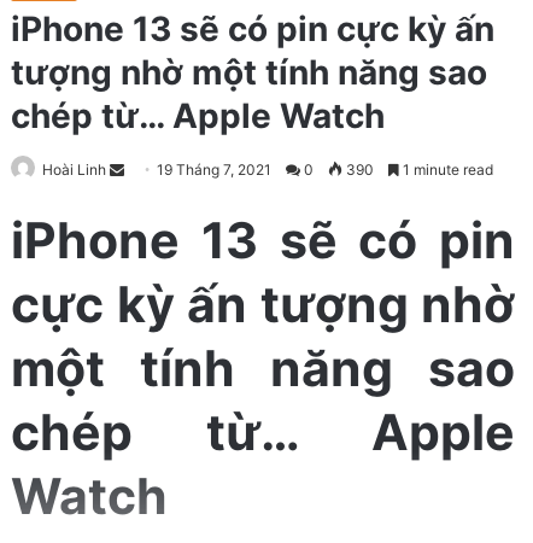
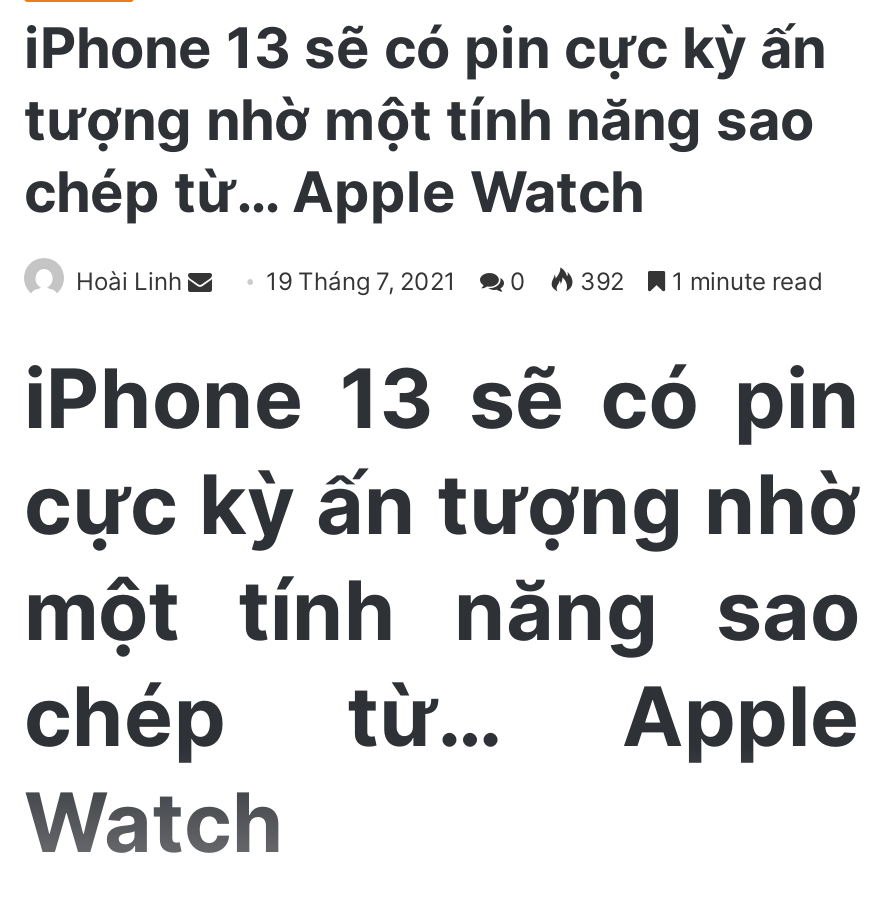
- 390
+ 392
